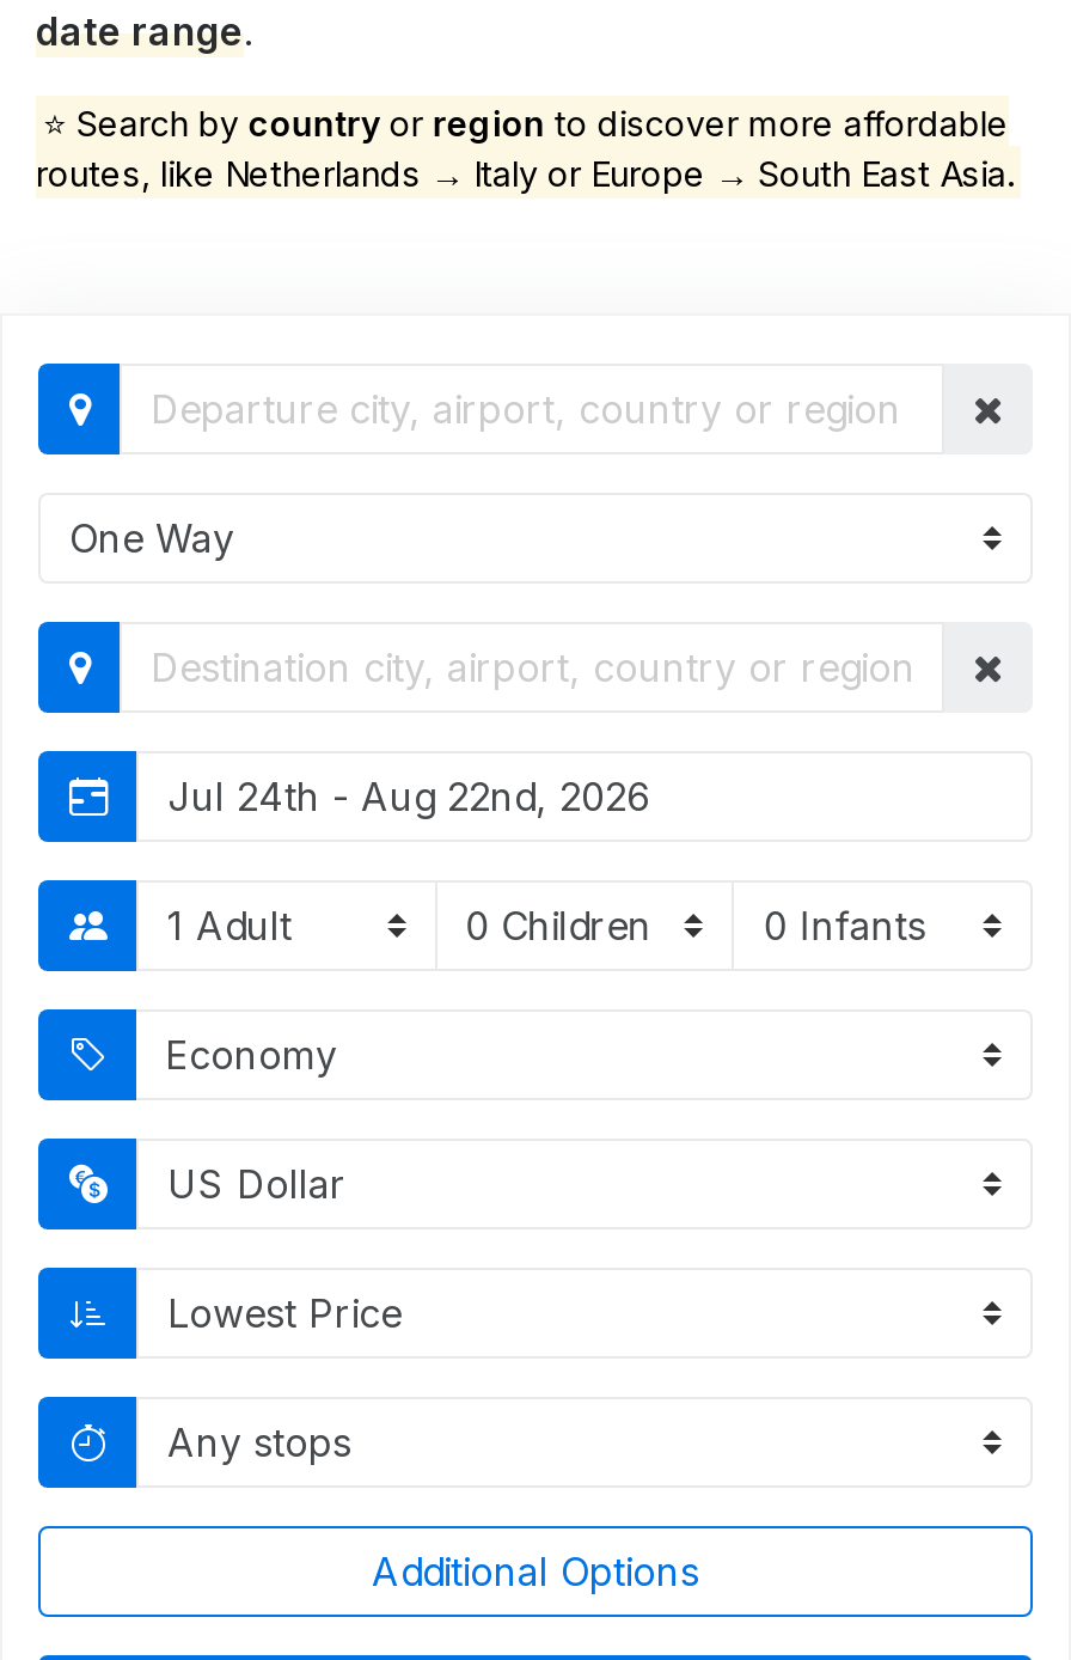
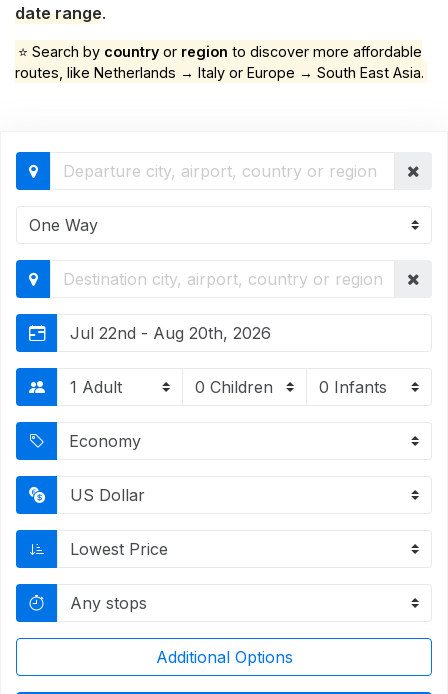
- Jul 24th - Aug 22nd, 2026
+ Jul 22nd - Aug 20th, 2026
